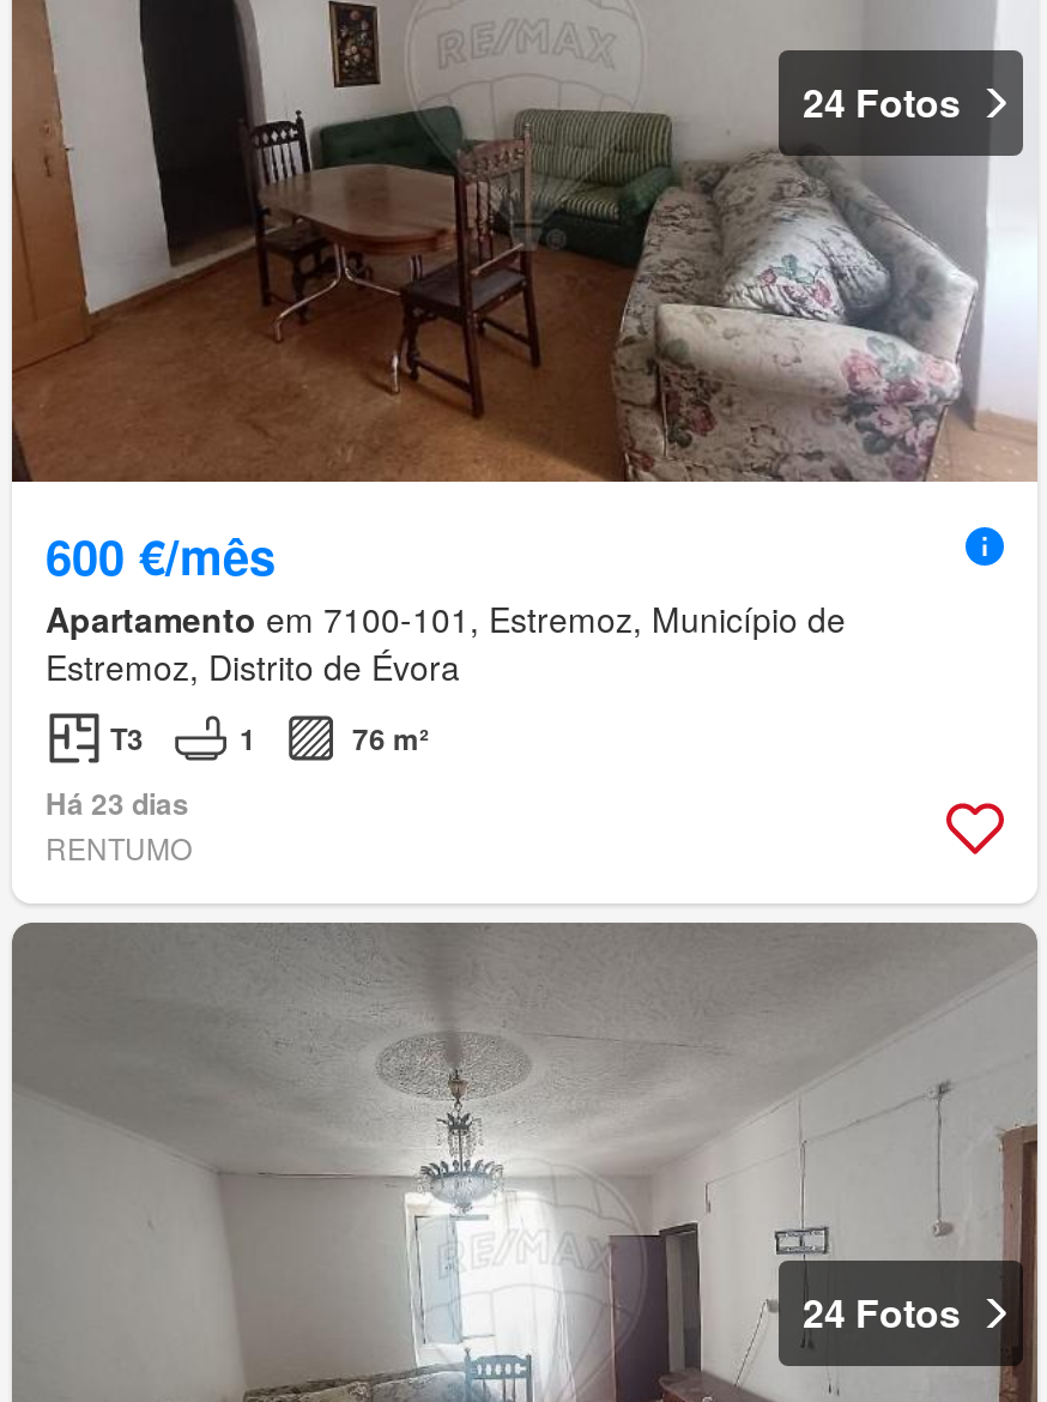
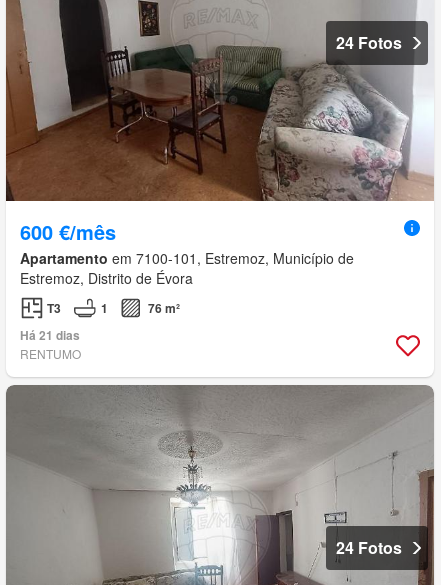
- Há 23 dias
+ Há 21 dias
